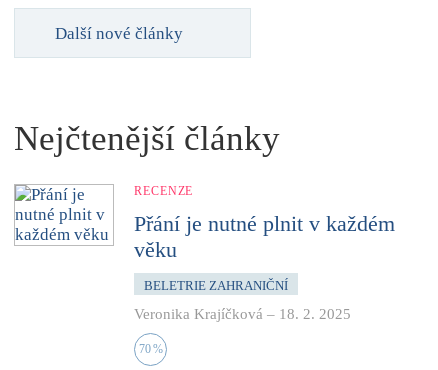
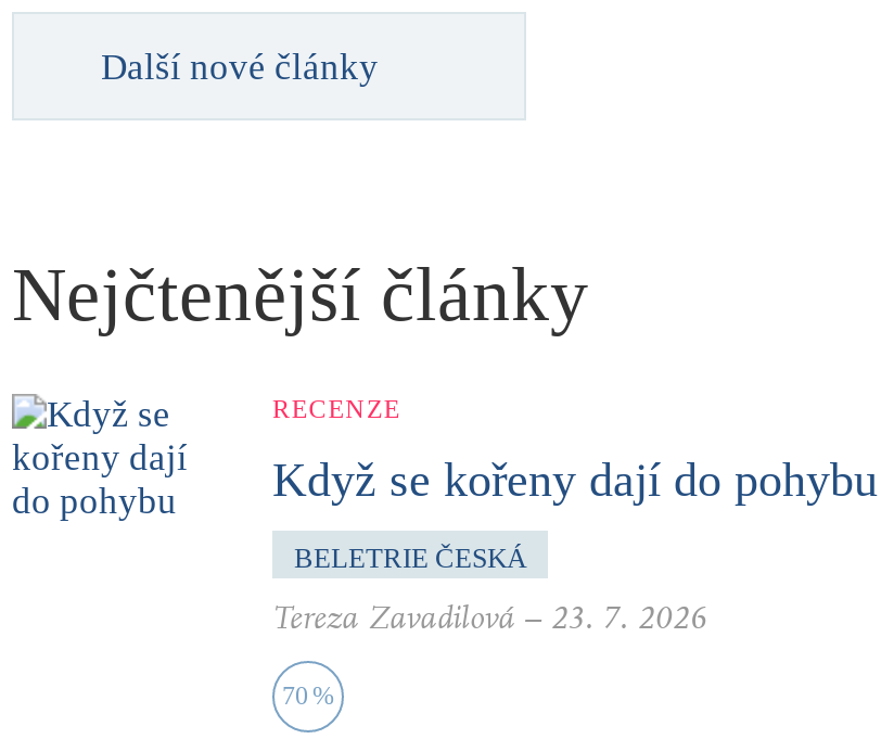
- [image]
- Přání je nutné plnit v každém
- věku
+ [image]
+ Když se kořeny dají do pohybu

- BELETRIE ZAHRANIČNÍ
+ BELETRIE ČESKÁ

- Veronika Krajíčková – 18. 2. 2025
+ Tereza Zavadilová – 23. 7. 2026
